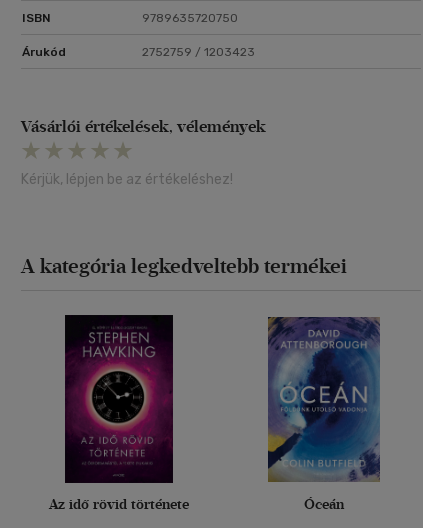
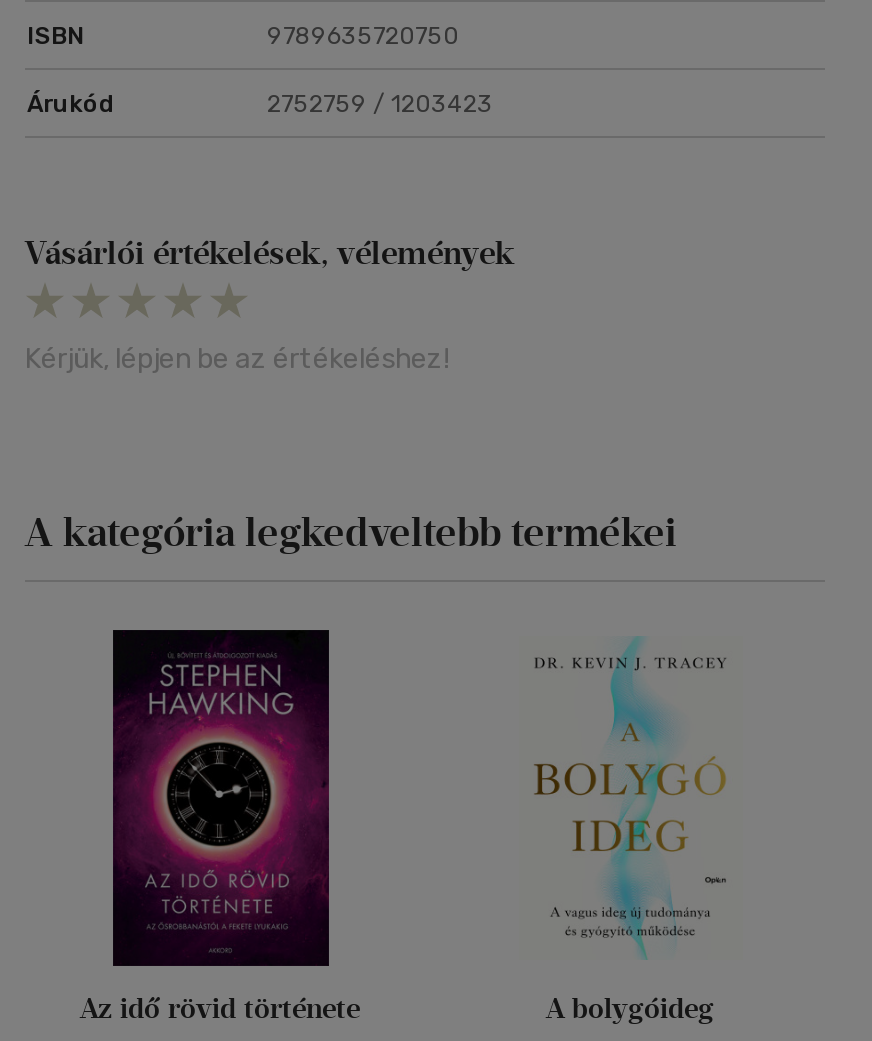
- [image]
- Óceán
+ [image]
+ A bolygóideg
